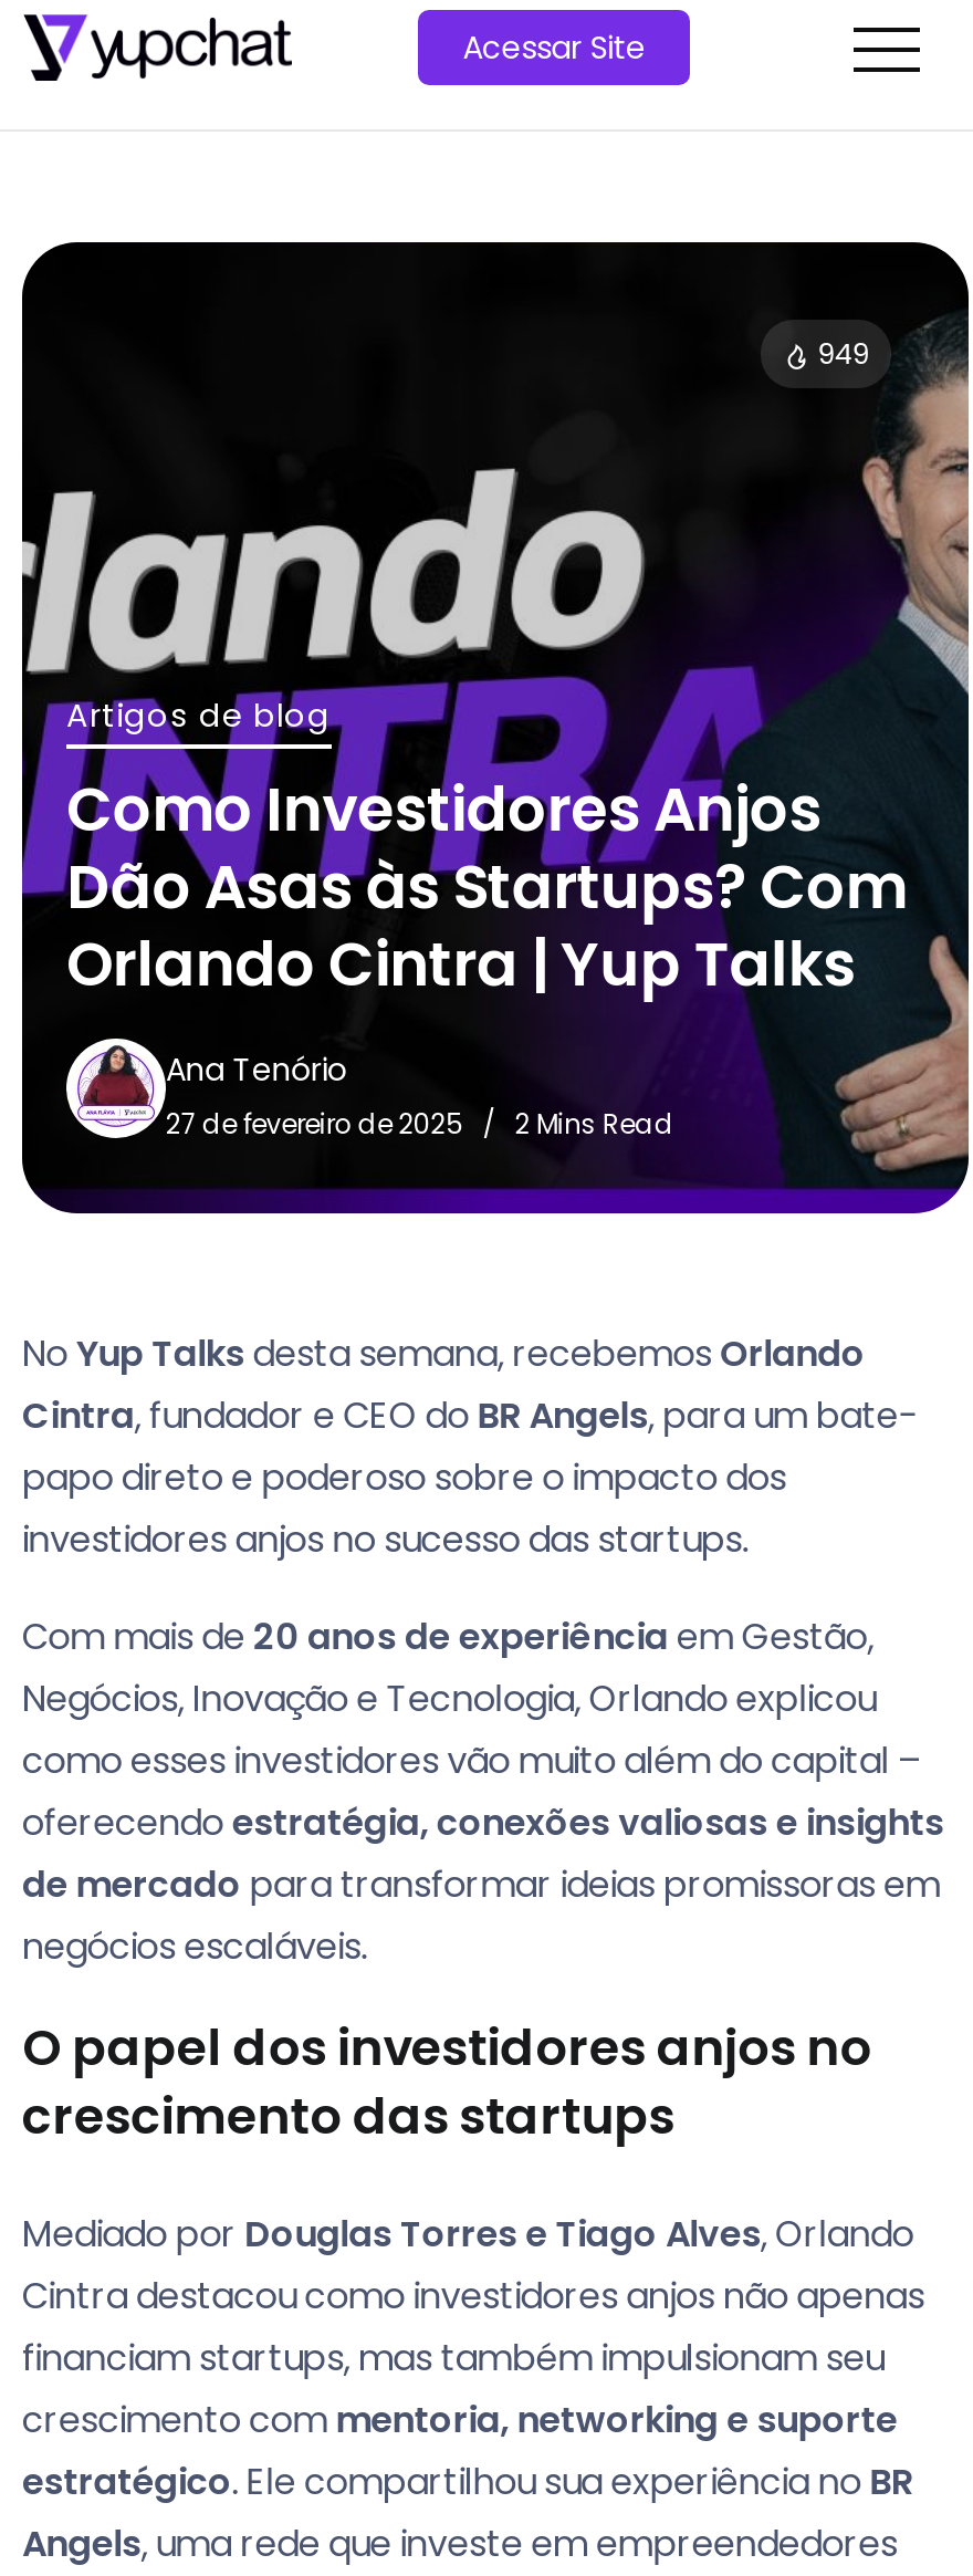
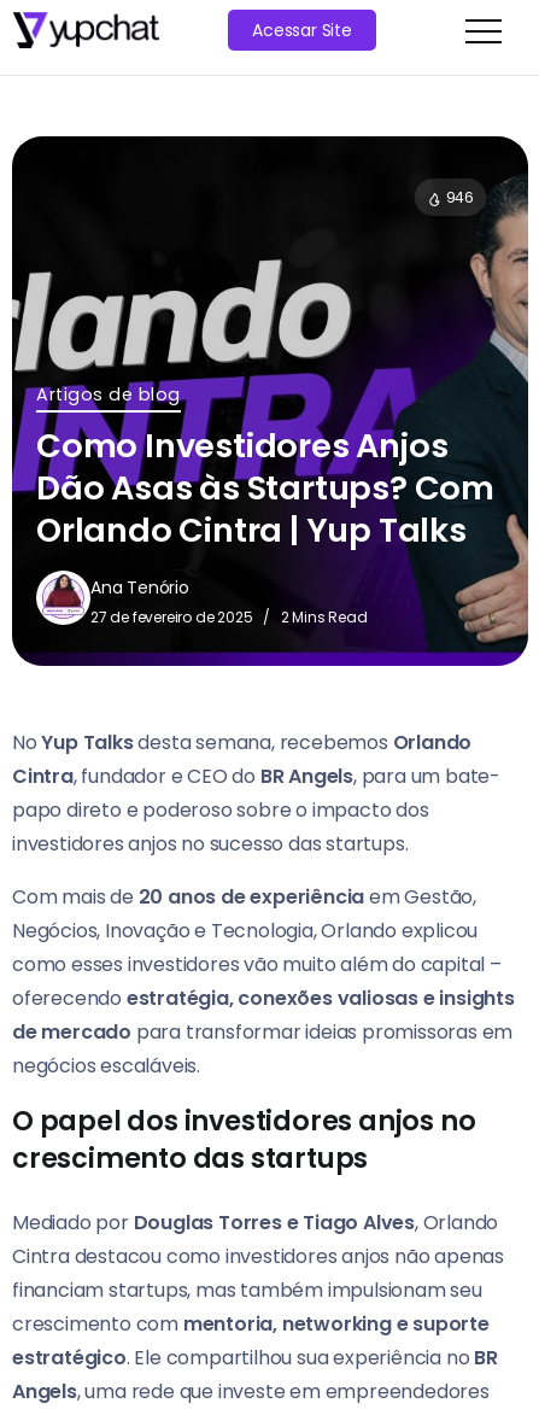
- 949
+ 946
